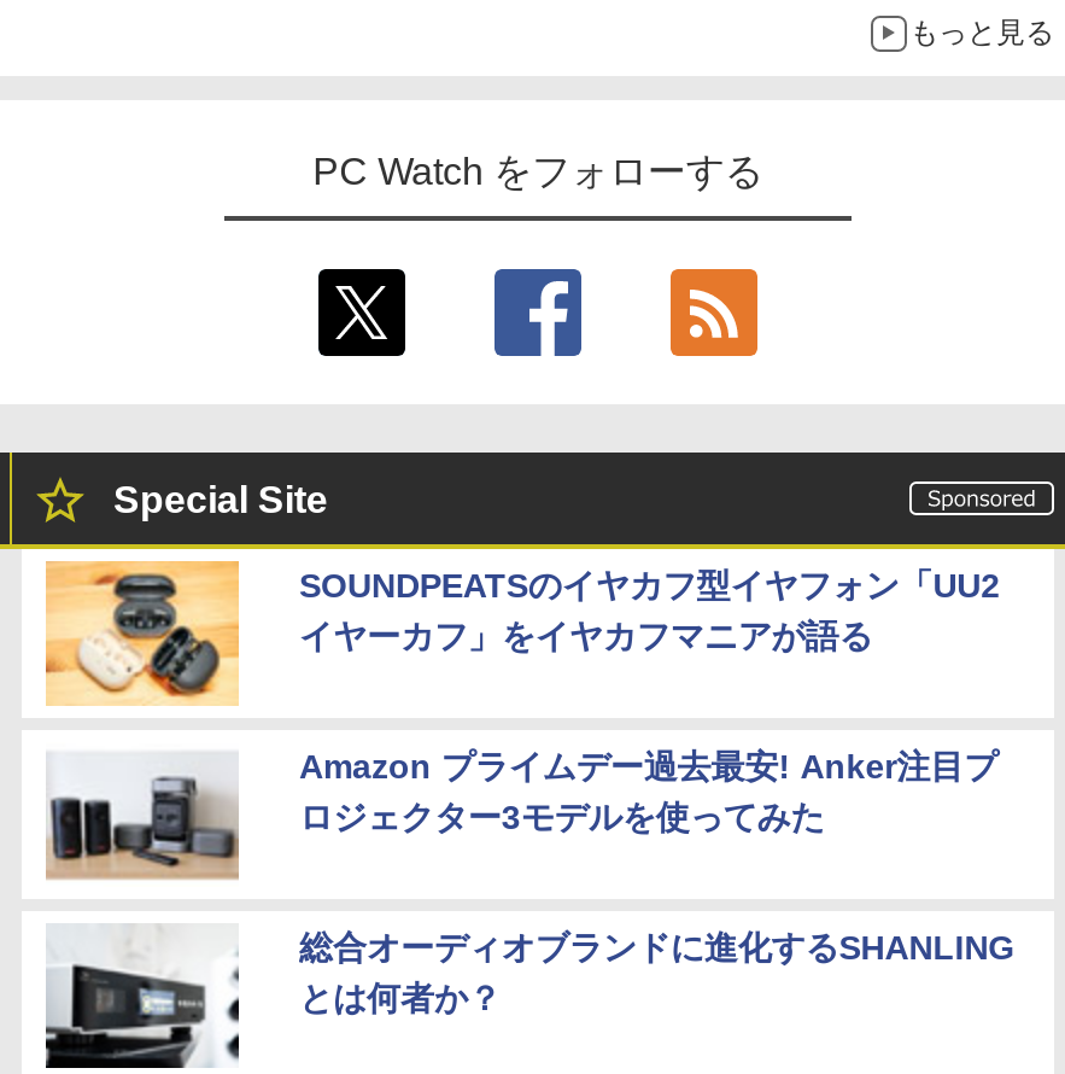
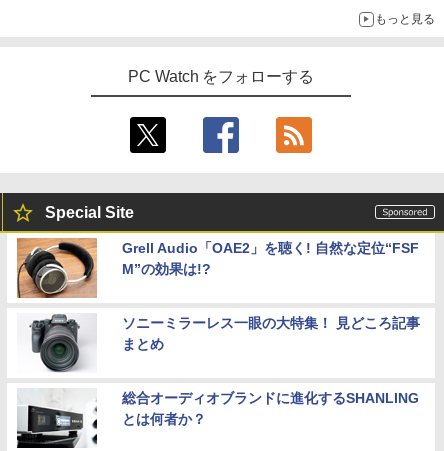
- [image]
- SOUNDPEATSのイヤカフ型イヤフォン「UU2
- イヤーカフ」をイヤカフマニアが語る
+ [image]
+ Grell Audio「OAE2」を聴く! 自然な定位“FSF
+ M”の効果は!?

- [image]
- Amazon プライムデー過去最安! Anker注目プ
- ロジェクター3モデルを使ってみた
+ [image]
+ ソニーミラーレス一眼の大特集！ 見どころ記事
+ まとめ
